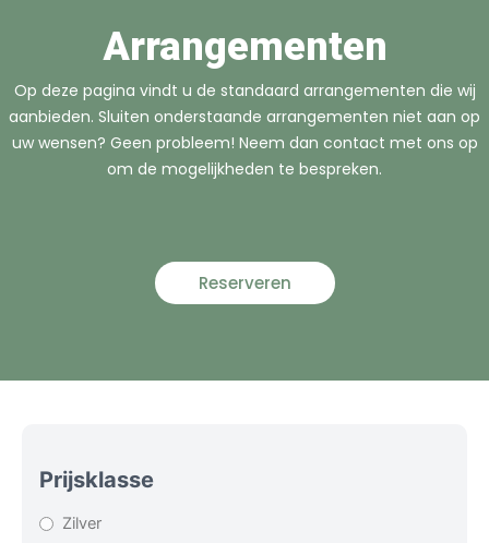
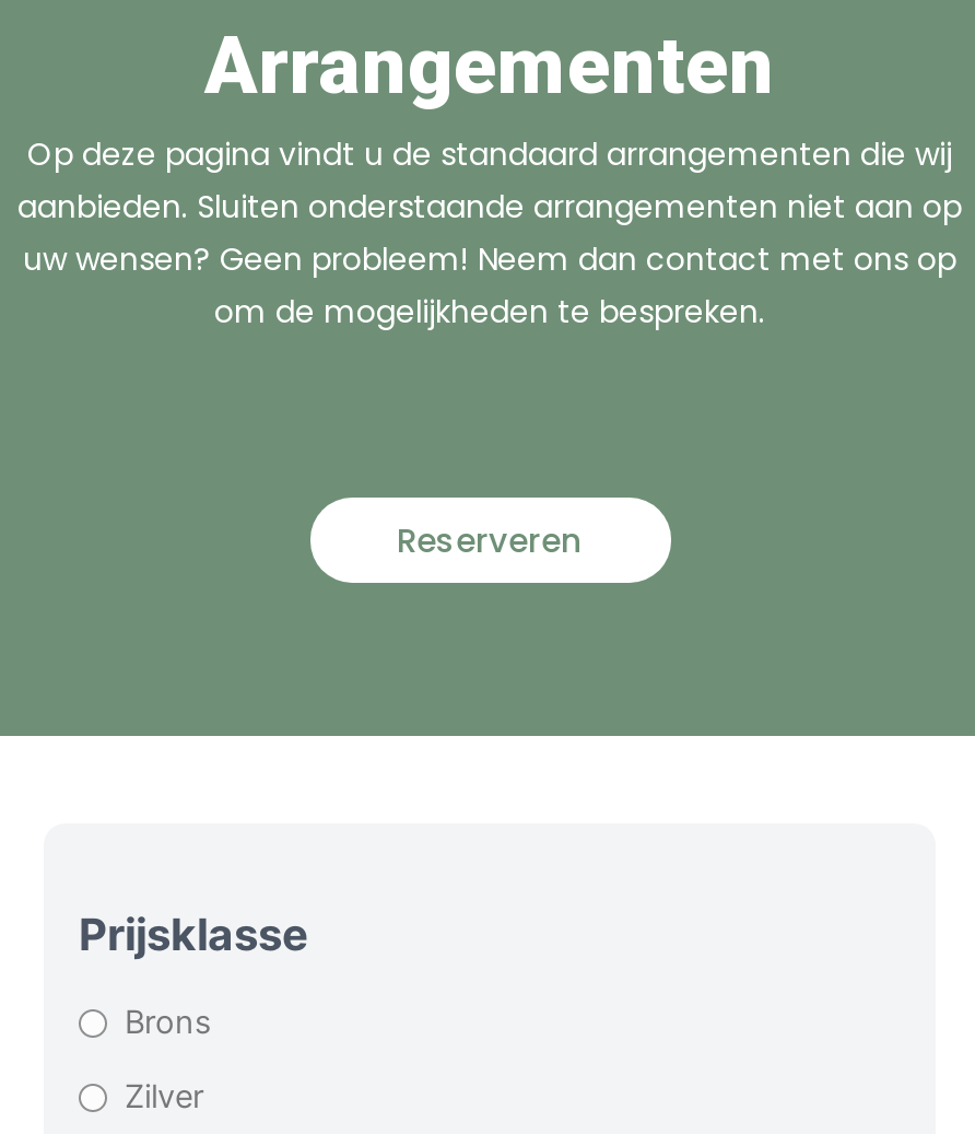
+ Brons
